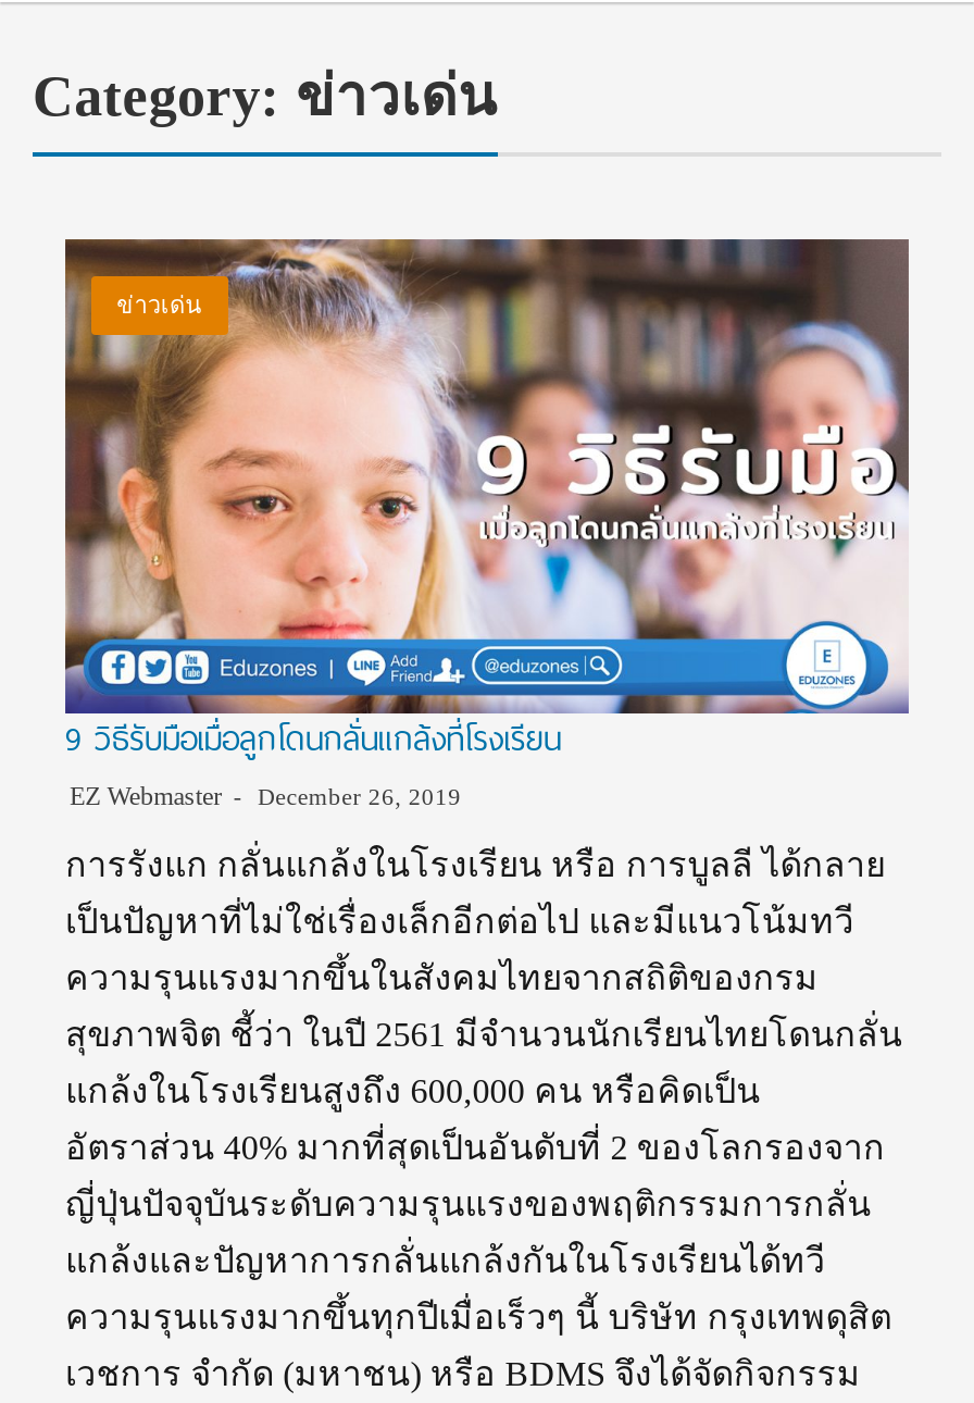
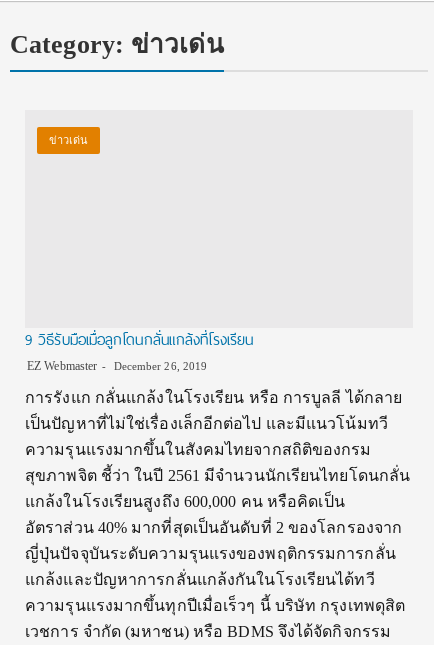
- [image]
